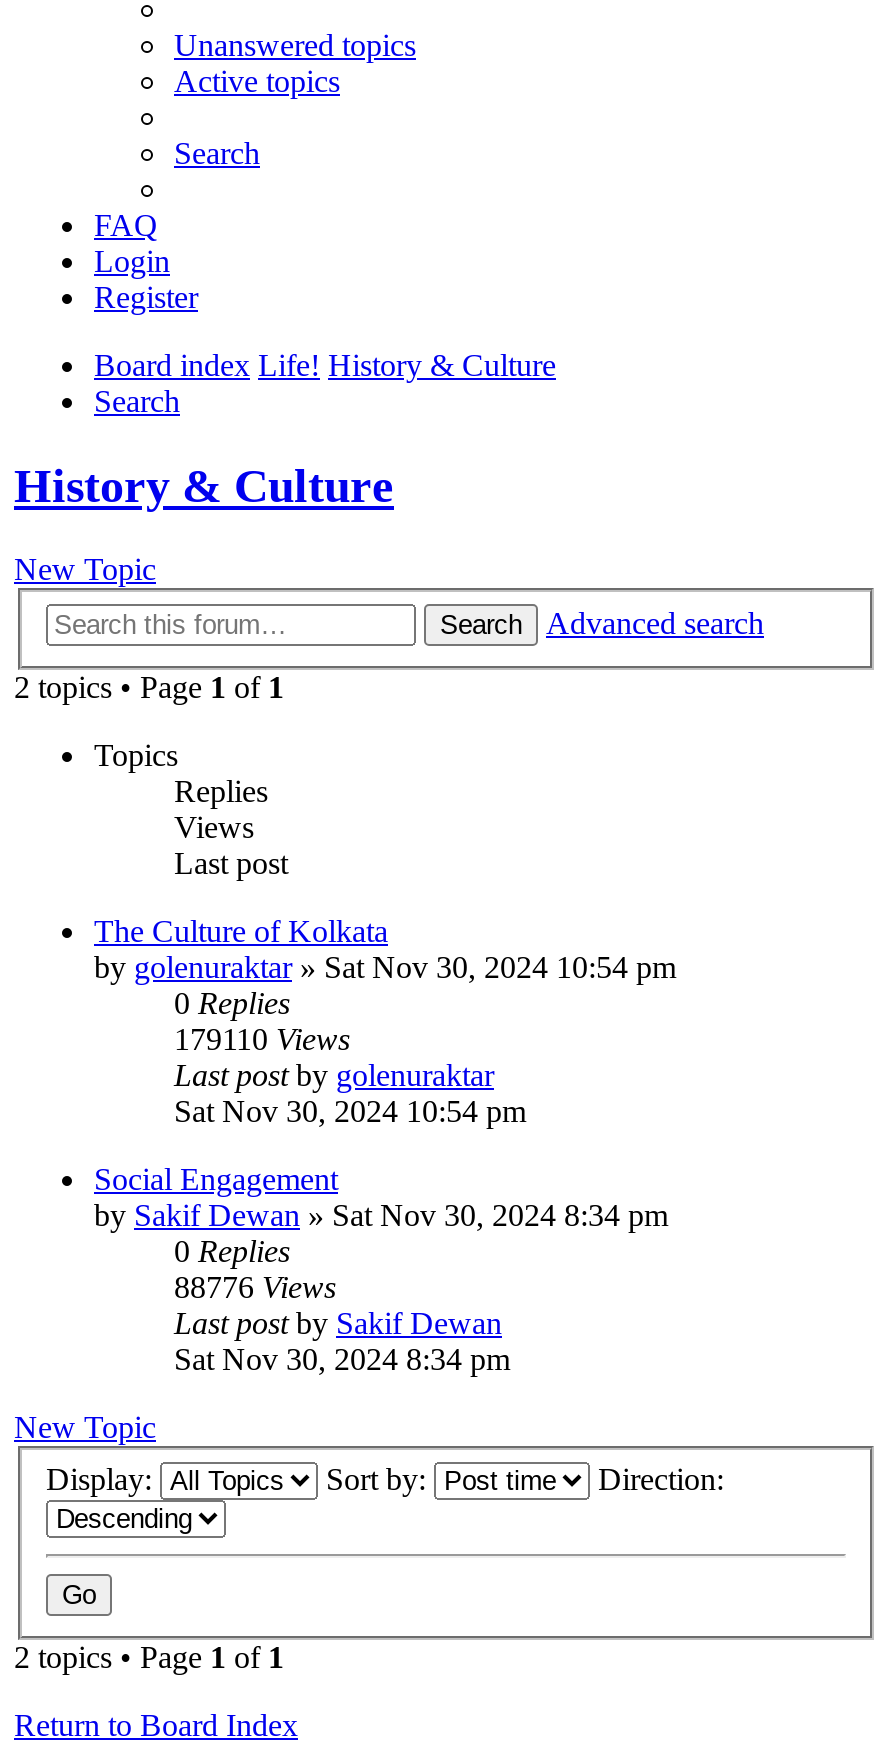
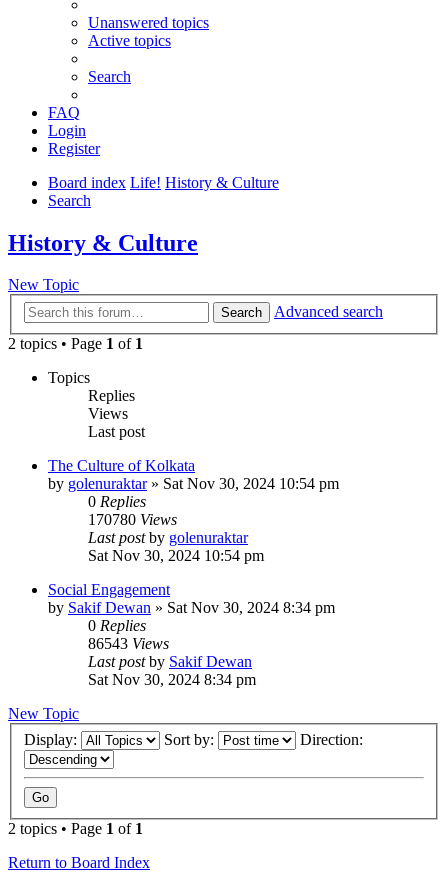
- 179110 Views
+ 170780 Views

- 88776 Views
+ 86543 Views
